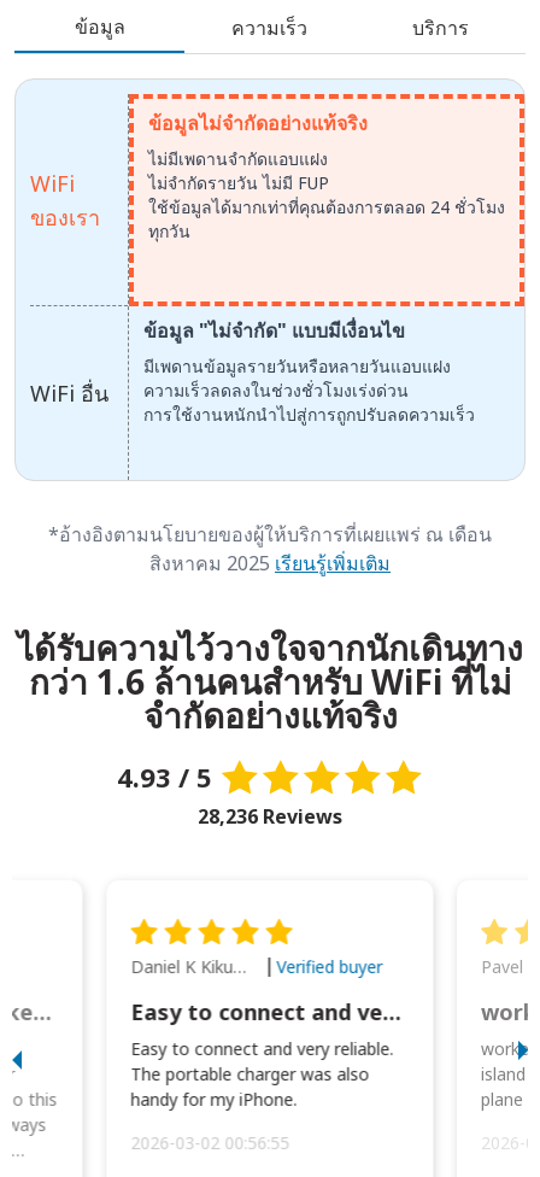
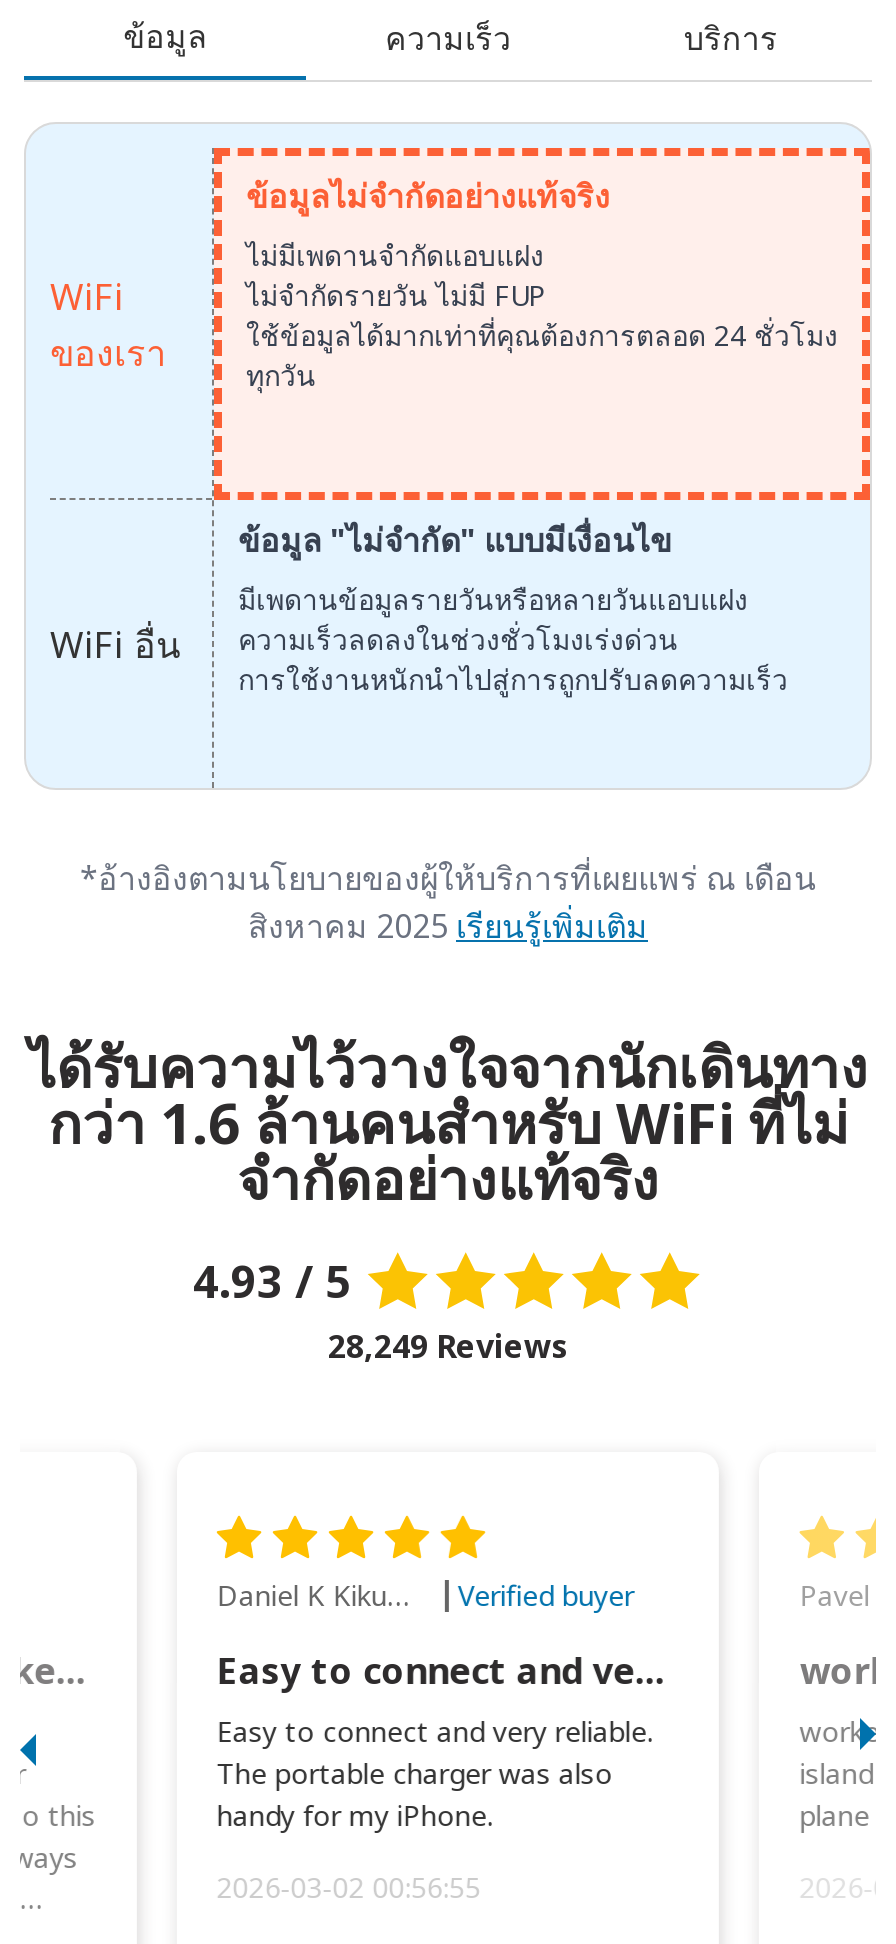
- 28,236 Reviews
+ 28,249 Reviews
